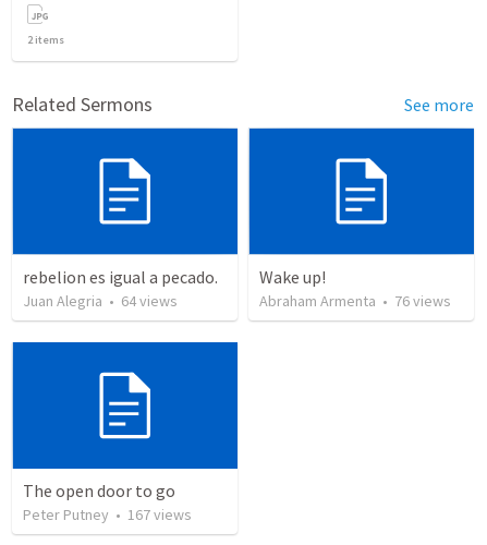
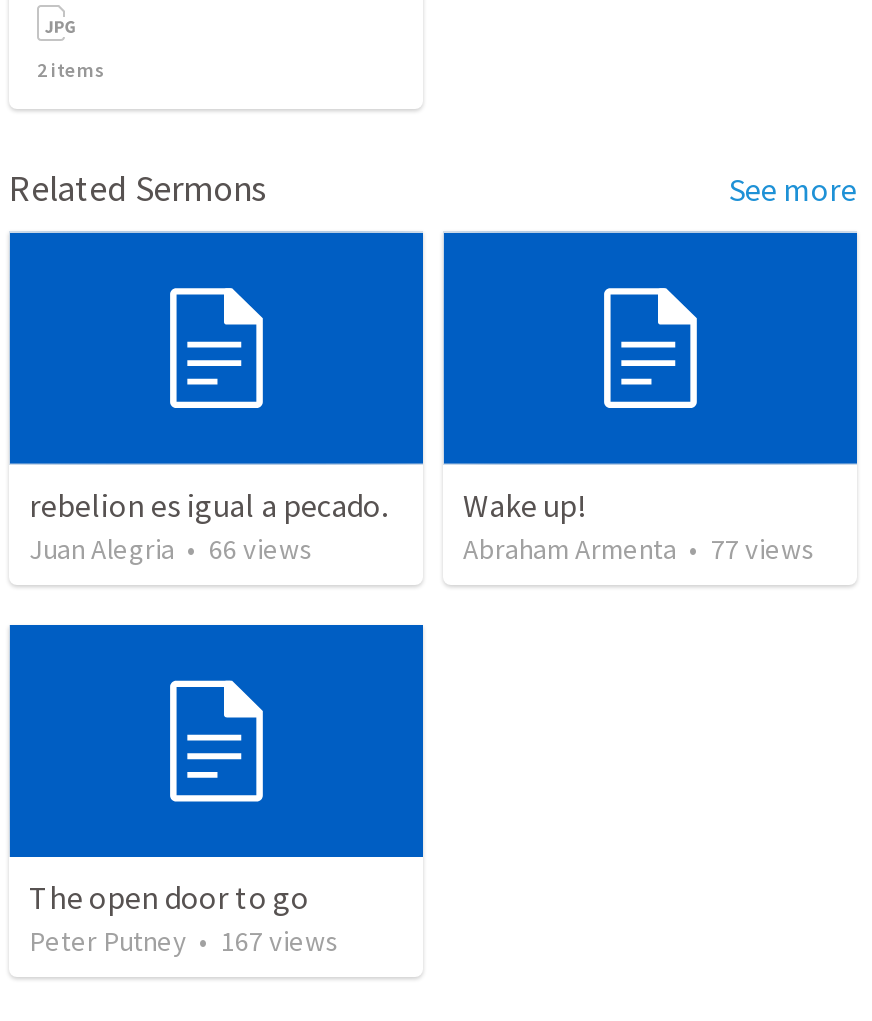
- Juan Alegria • 64 views
+ Juan Alegria • 66 views

- Abraham Armenta • 76 views
+ Abraham Armenta • 77 views
